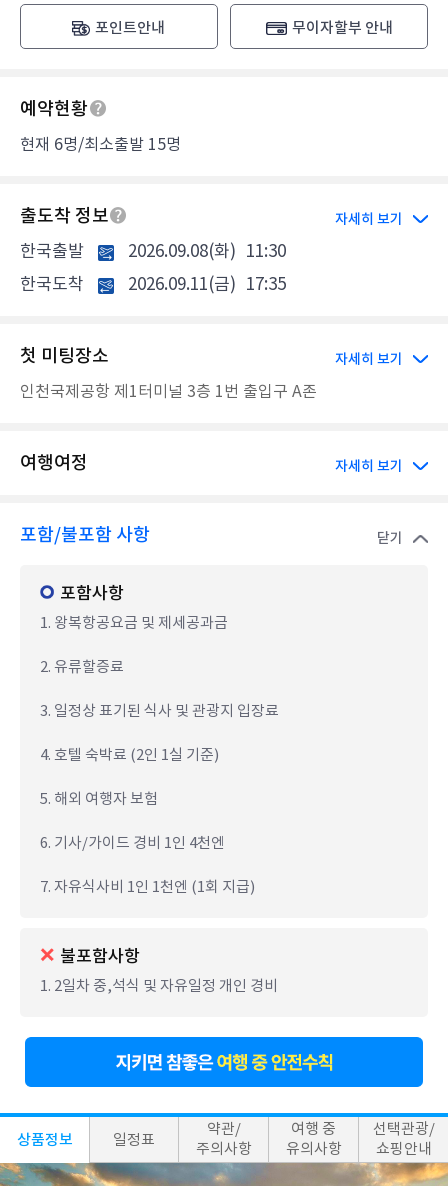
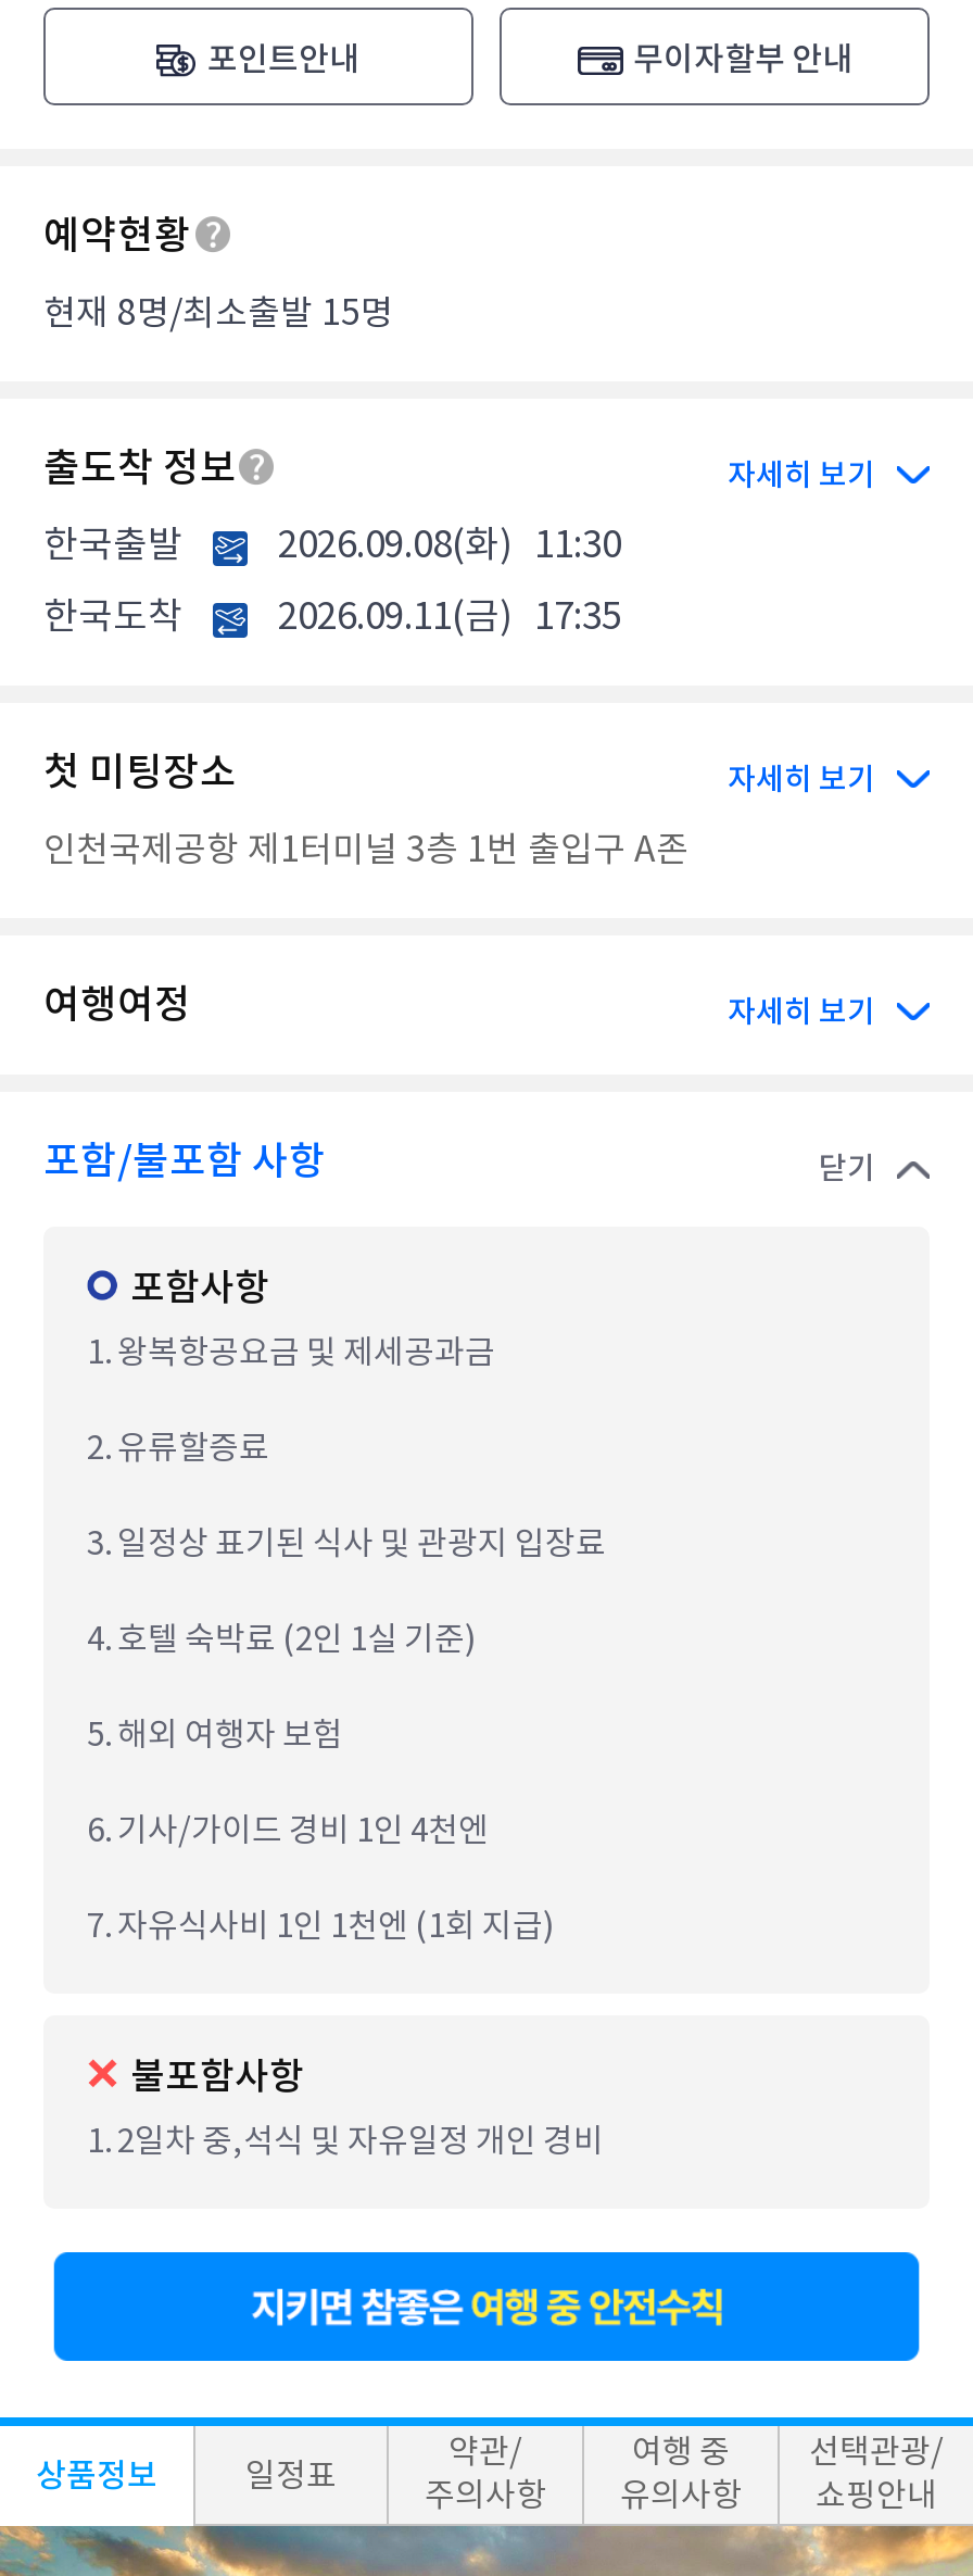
- 현재 6명/최소출발 15명
+ 현재 8명/최소출발 15명
